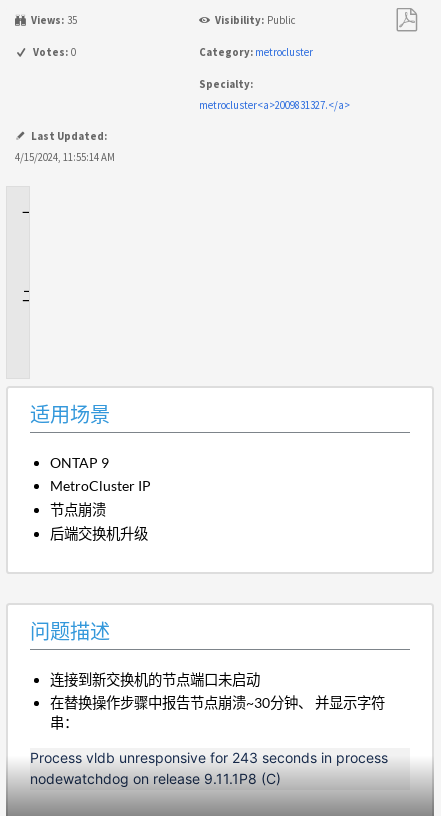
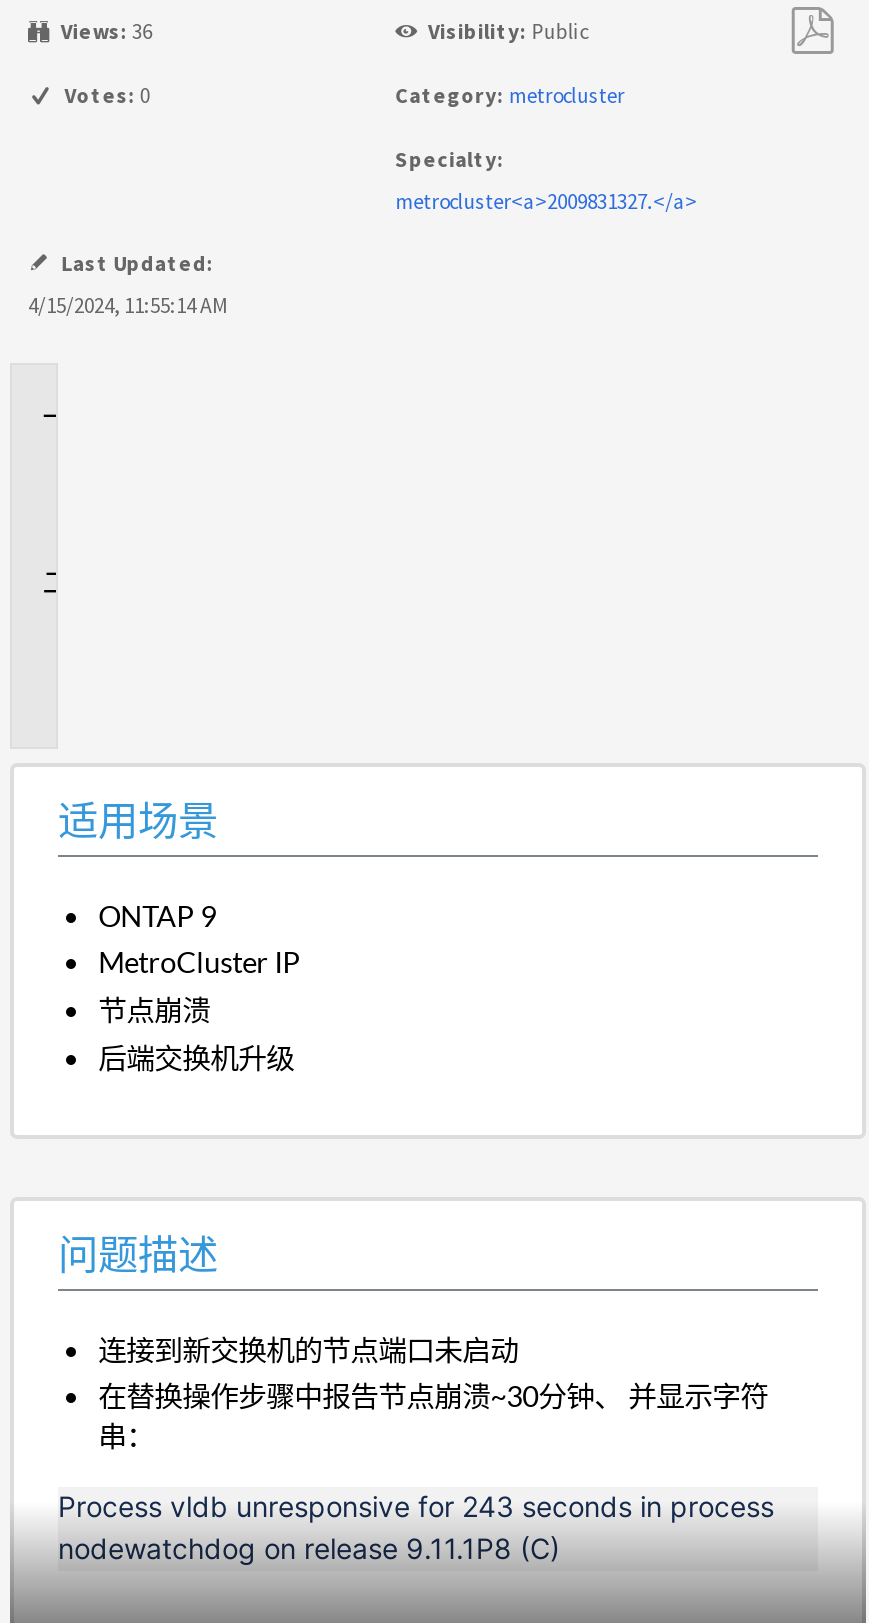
- Views: 35
+ Views: 36
